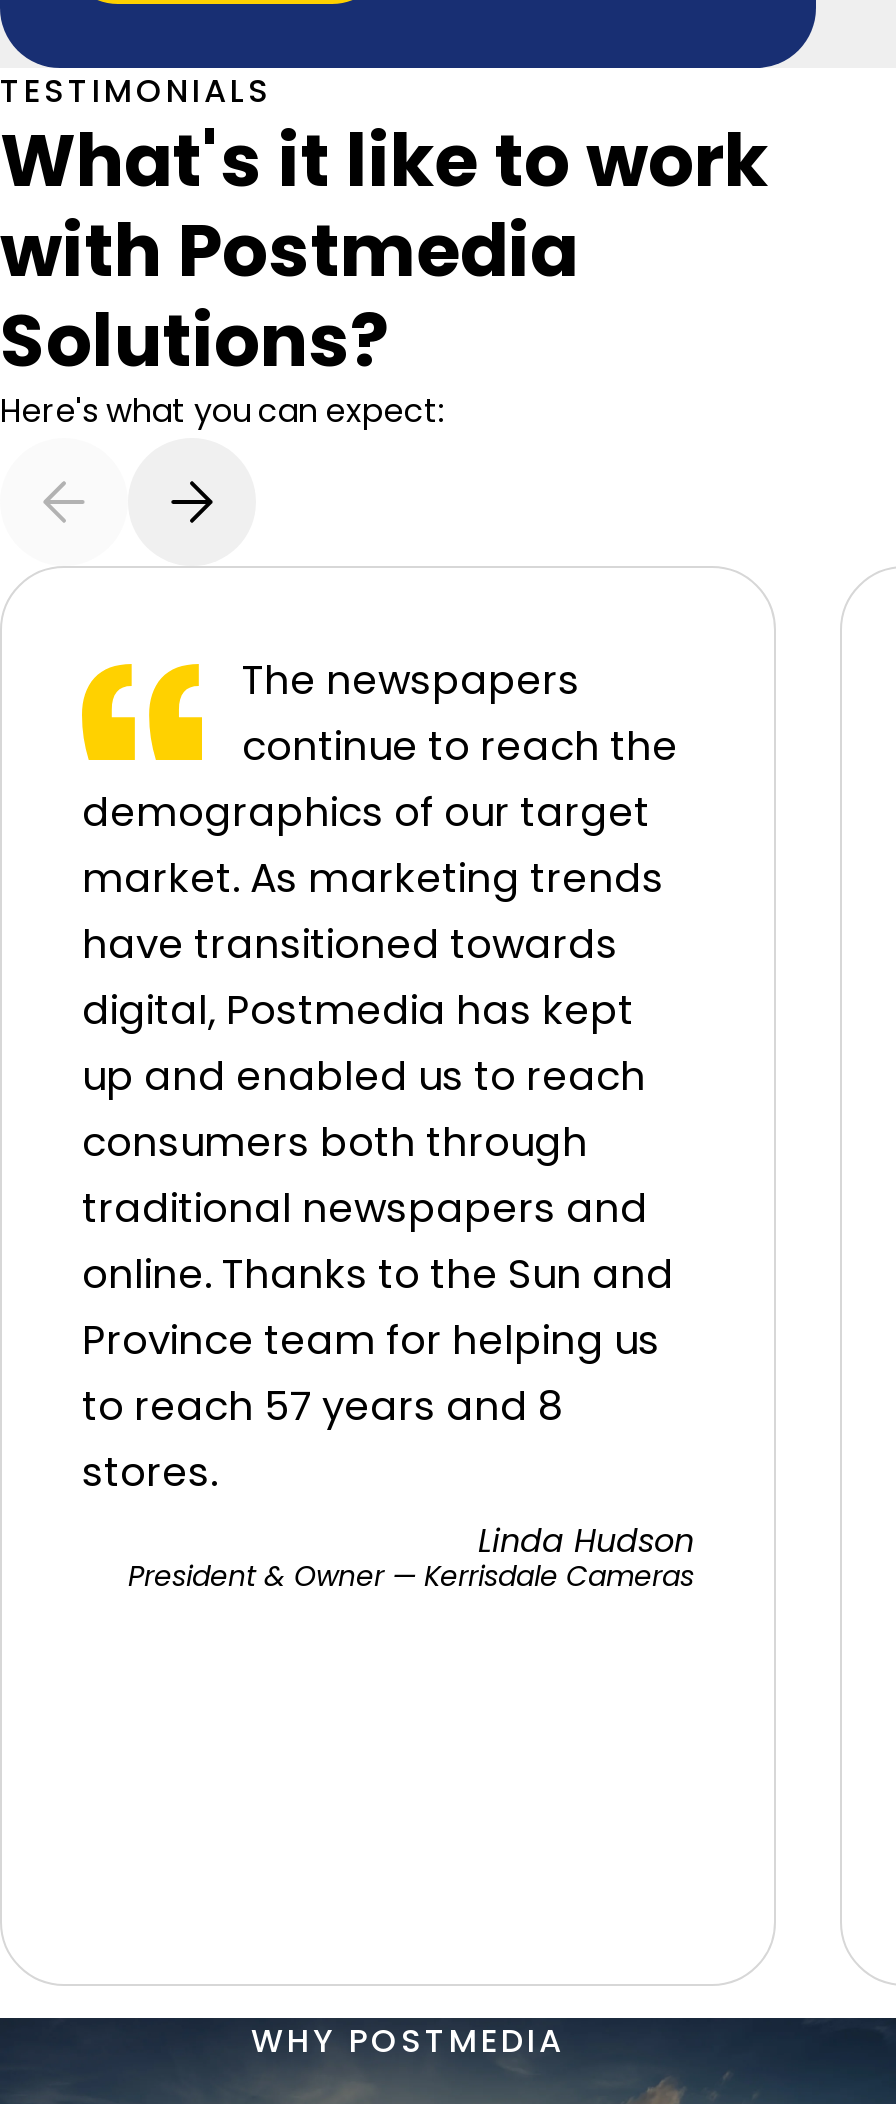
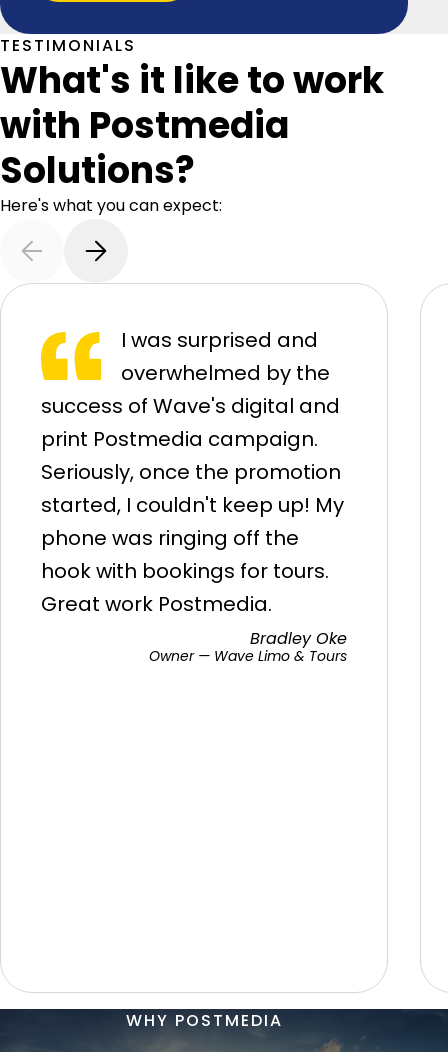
- The newspapers
- continue to reach the
- demographics of our target
- market. As marketing trends
- have transitioned towards
- digital, Postmedia has kept
- up and enabled us to reach
- consumers both through
- traditional newspapers and
- online. Thanks to the Sun and
- Province team for helping us
- to reach 57 years and 8
- stores.
- Linda Hudson
- President & Owner — Kerrisdale Cameras
+ I was surprised and
+ overwhelmed by the
+ success of Wave's digital and
+ print Postmedia campaign.
+ Seriously, once the promotion
+ started, I couldn't keep up! My
+ phone was ringing off the
+ hook with bookings for tours.
+ Great work Postmedia.
+ Bradley Oke
+ Owner — Wave Limo & Tours
